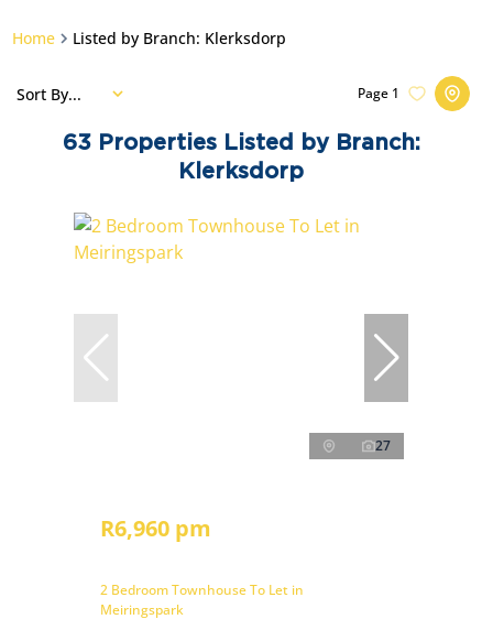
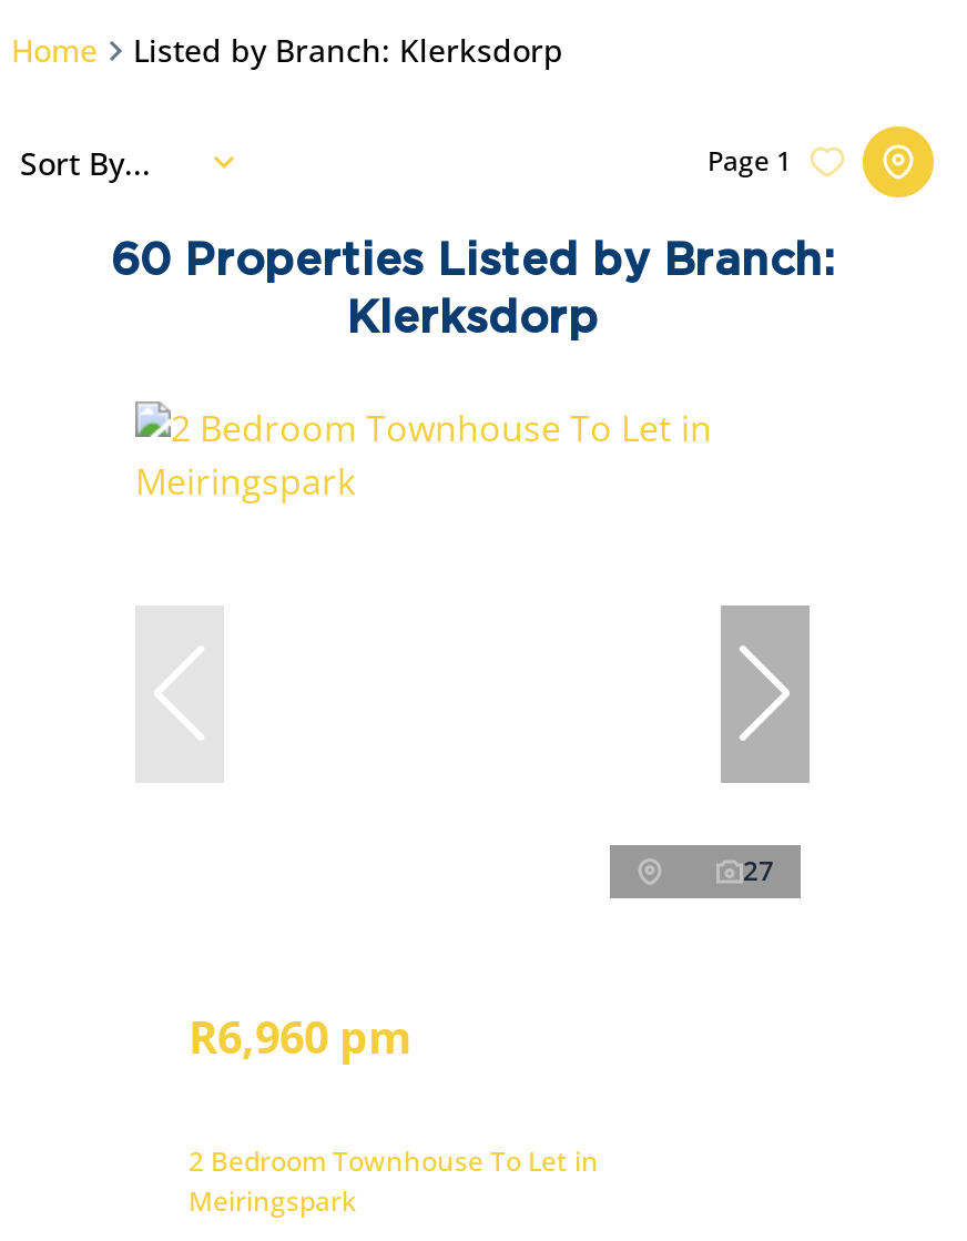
- 63 Properties Listed by Branch:
+ 60 Properties Listed by Branch:
